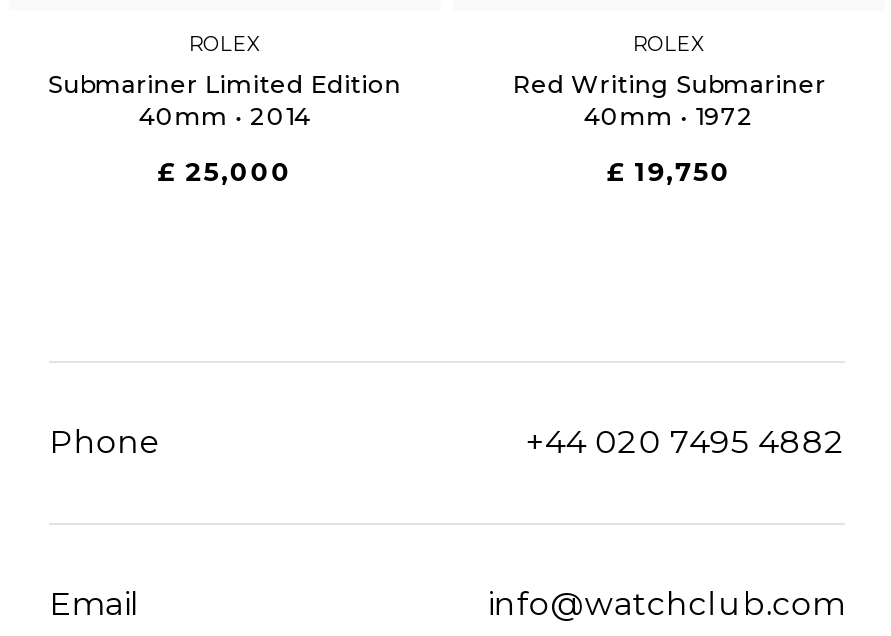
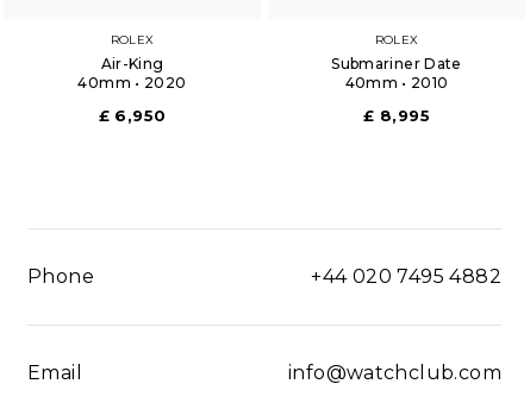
- Submariner Limited Edition
- 40mm • 2014
+ Air-King
+ 40mm • 2020

- Red Writing Submariner
- 40mm • 1972
+ Submariner Date
+ 40mm • 2010

- £ 25,000
+ £ 6,950

- £ 19,750
+ £ 8,995
